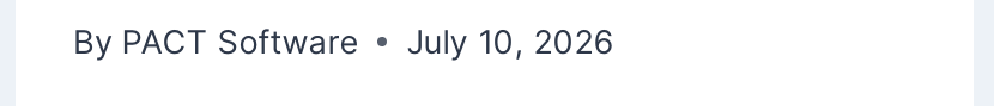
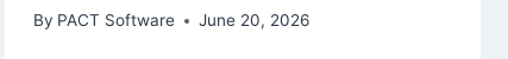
- By PACT Software July 10, 2026
+ By PACT Software June 20, 2026
